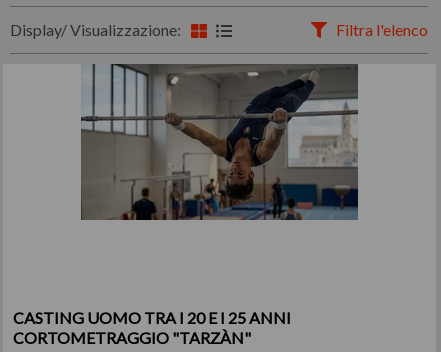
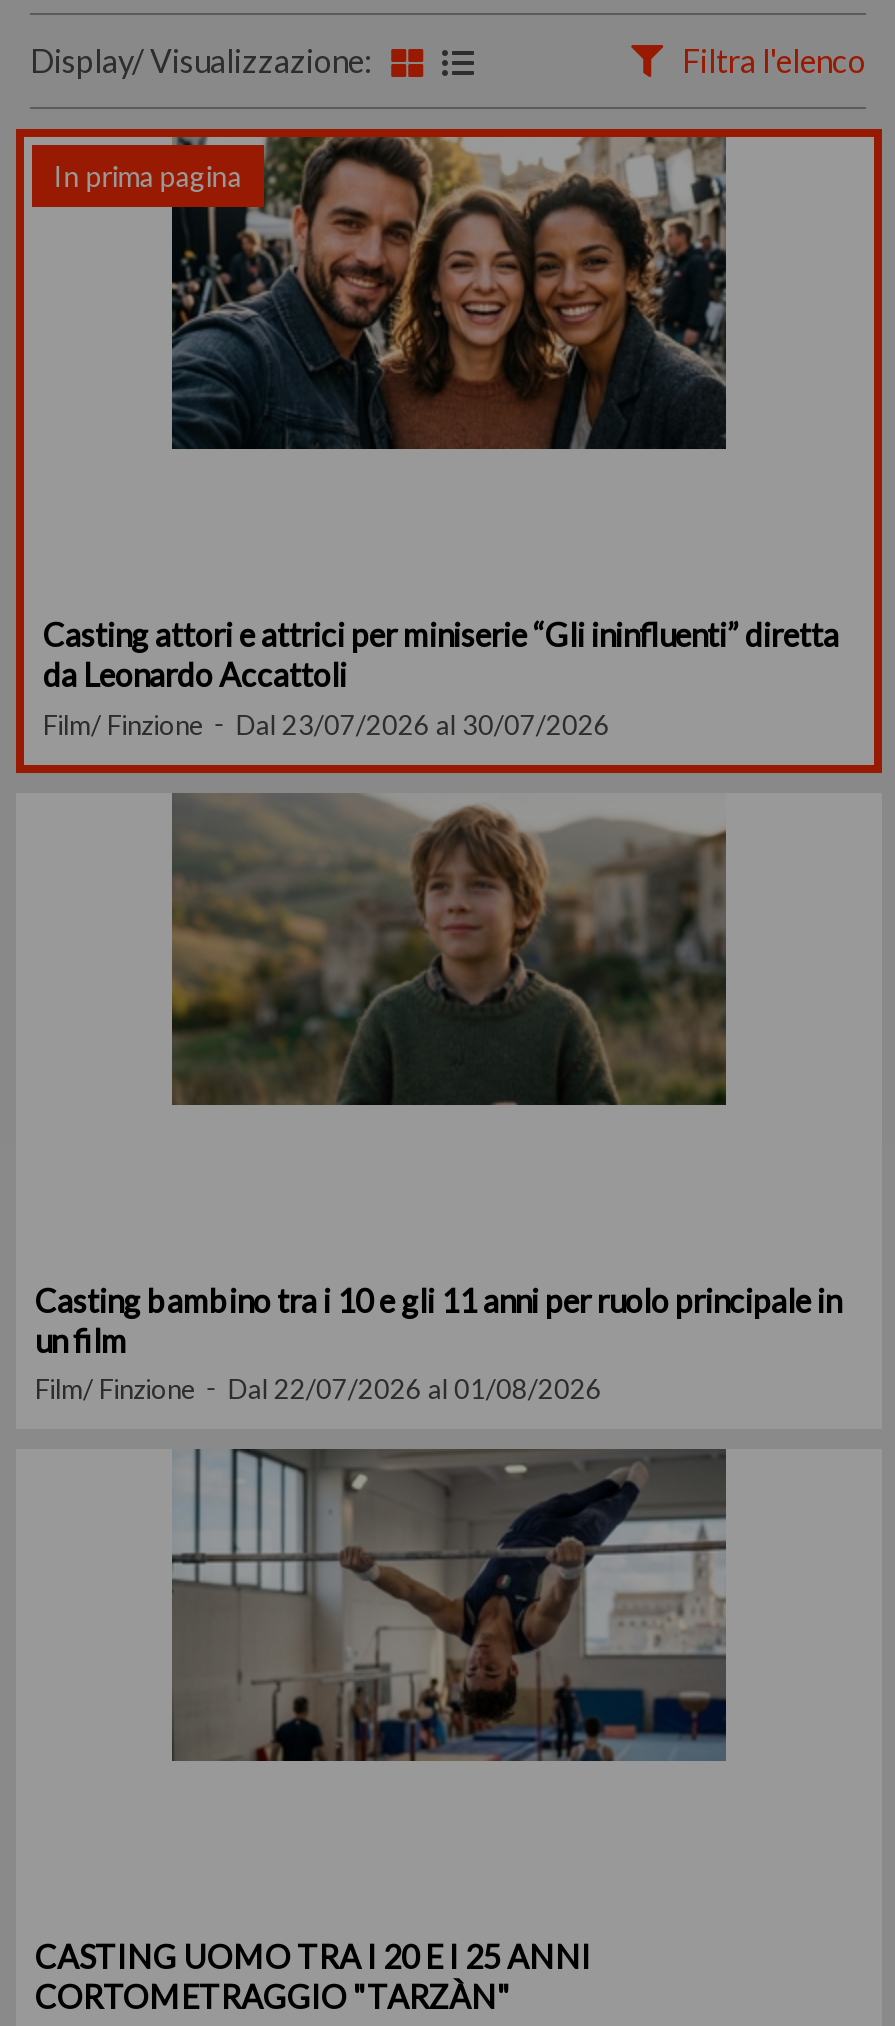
+ [image]
+ In prima pagina

+ Casting bambino tra i 10 e gli 11 anni per ruolo principale in
+ un film
+ Film/ Finzione
+ Dal 22/07/2026 al 01/08/2026

+ Casting attori e attrici per miniserie “Gli ininfluenti” diretta
+ da Leonardo Accattoli
+ Film/ Finzione
+ Dal 23/07/2026 al 30/07/2026

+ [image]
